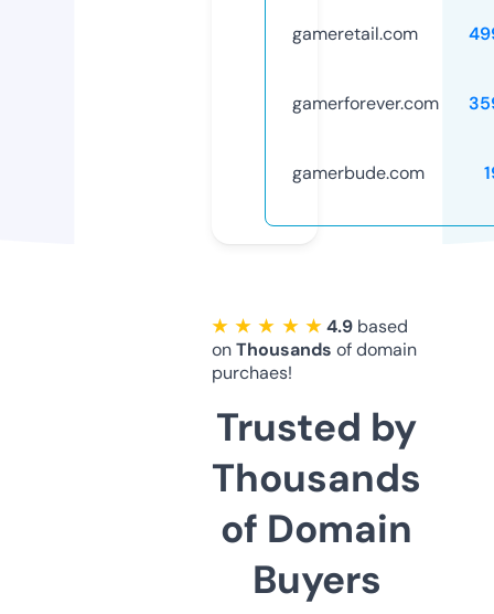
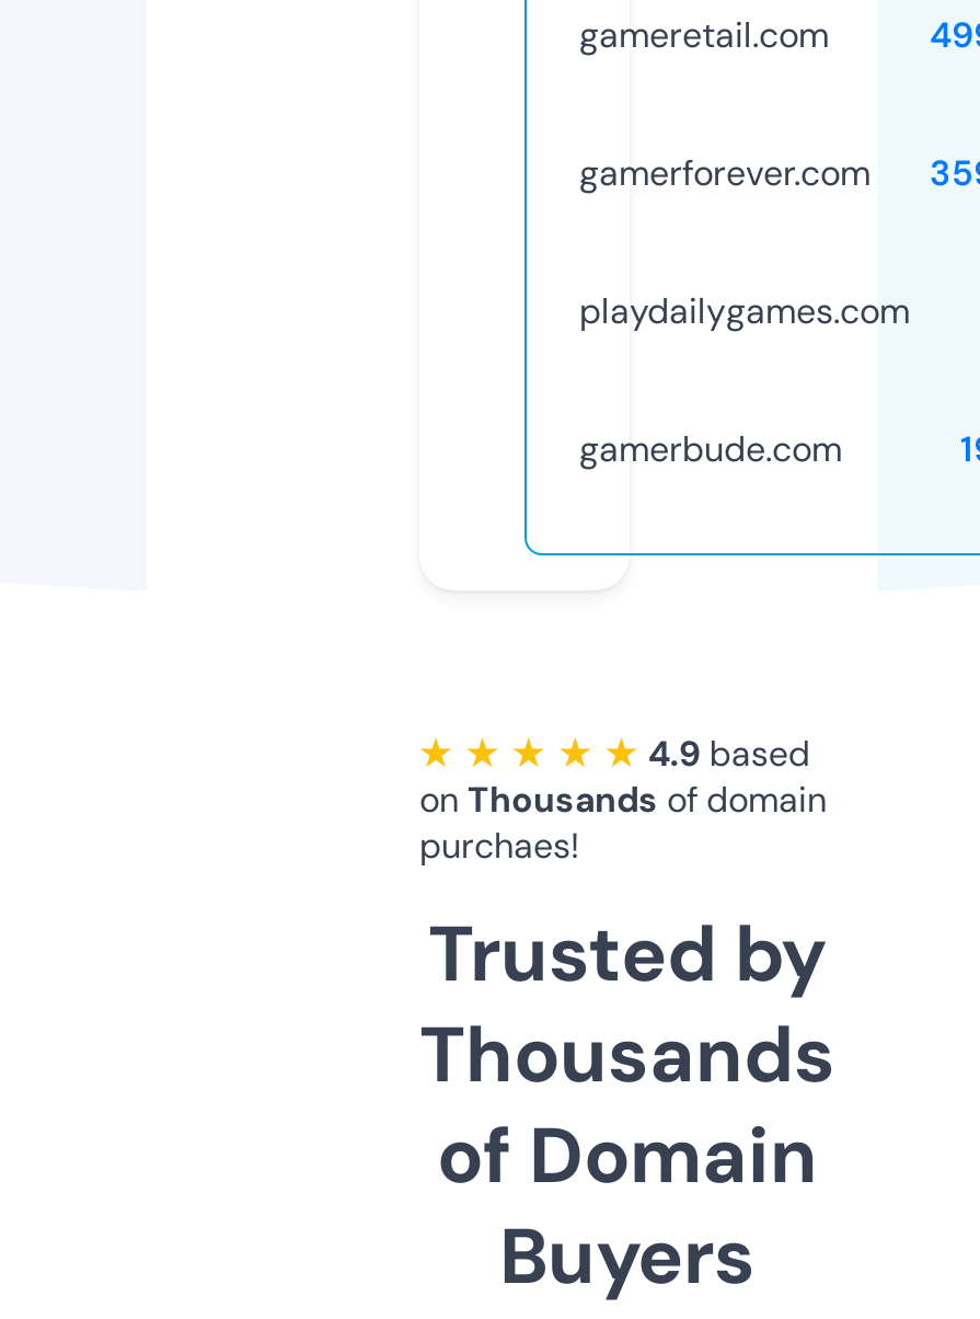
+ playdailygames.com
